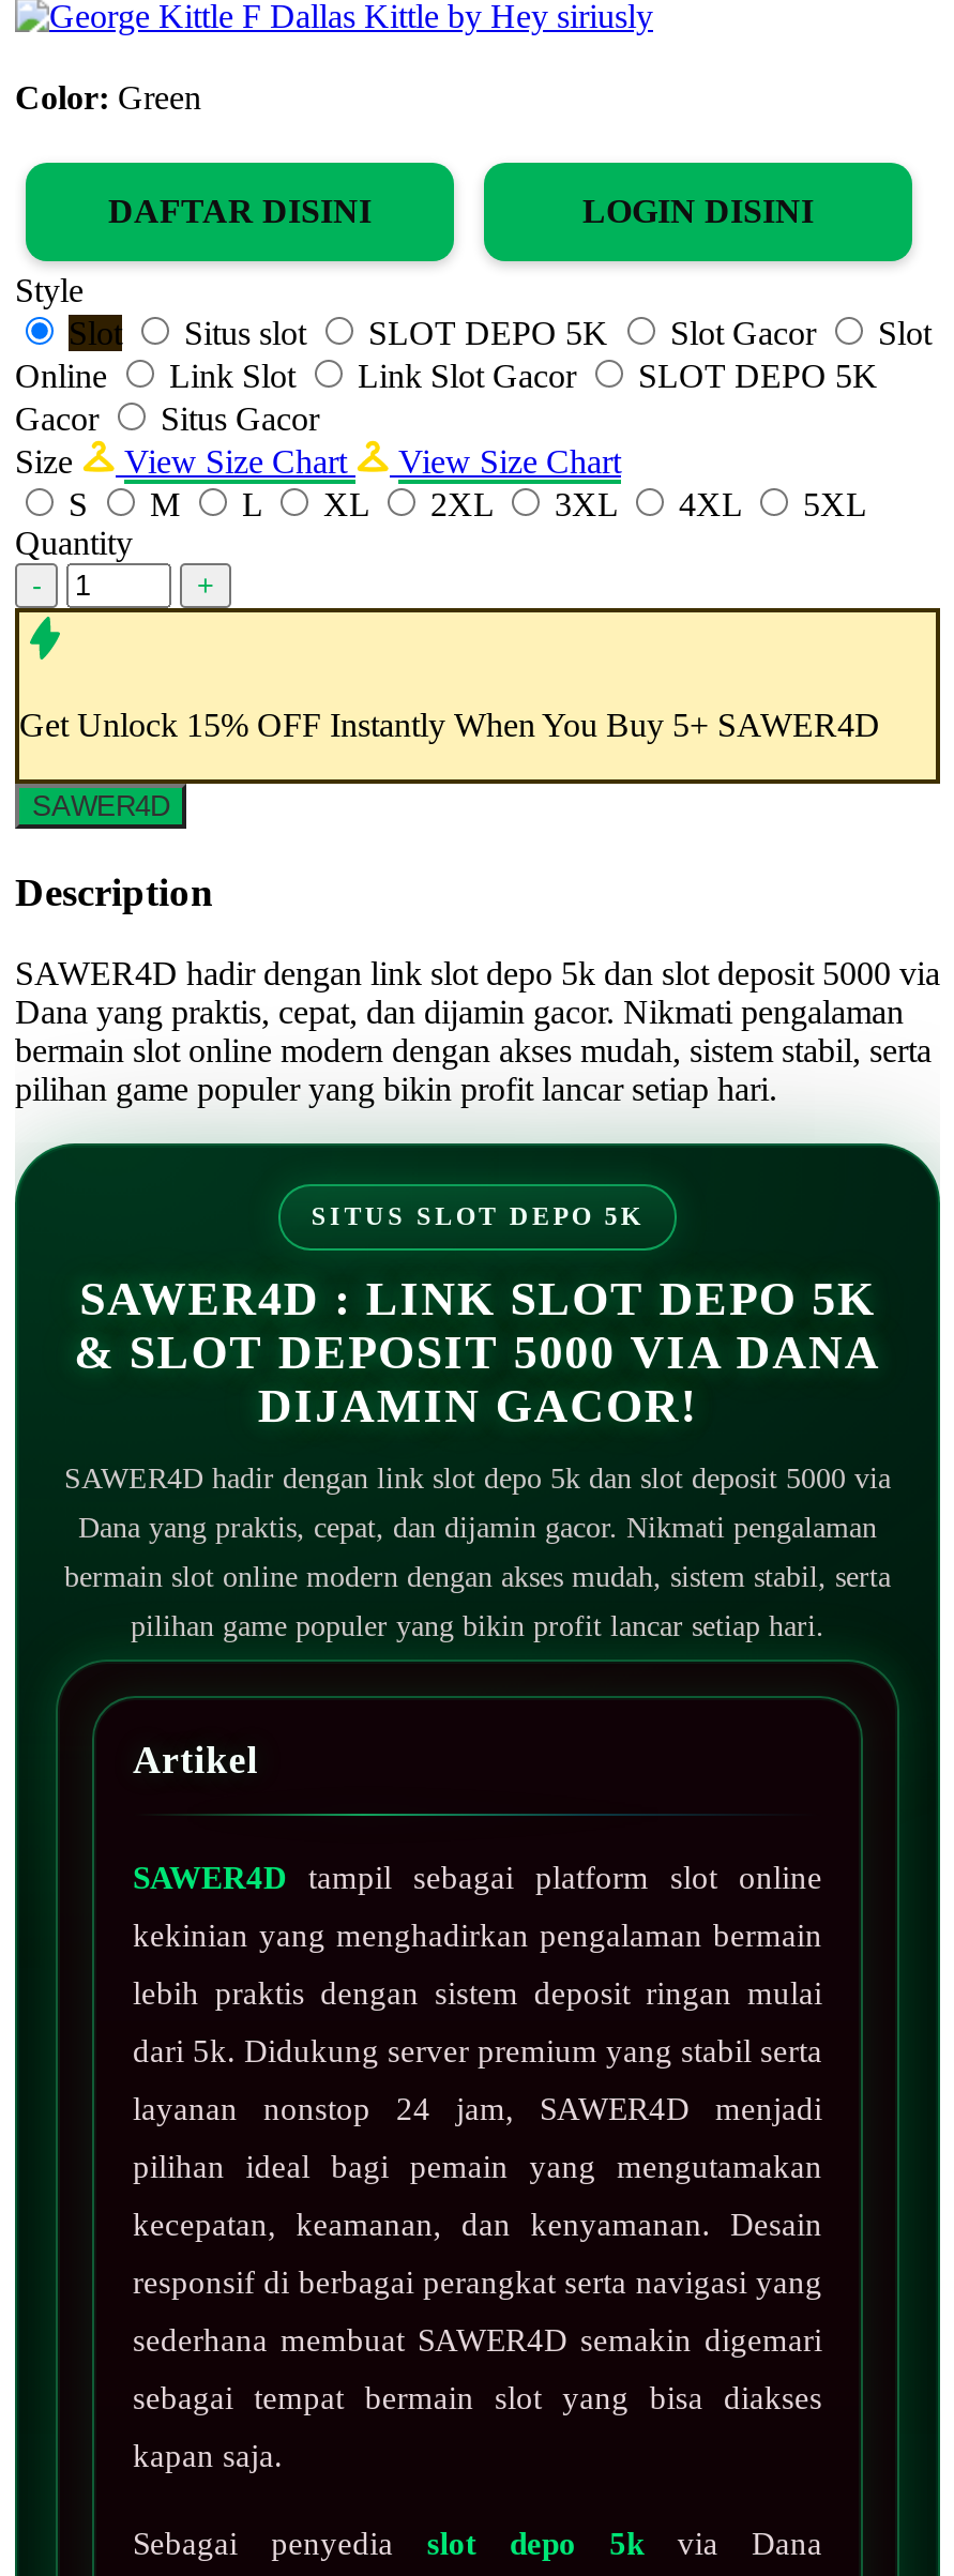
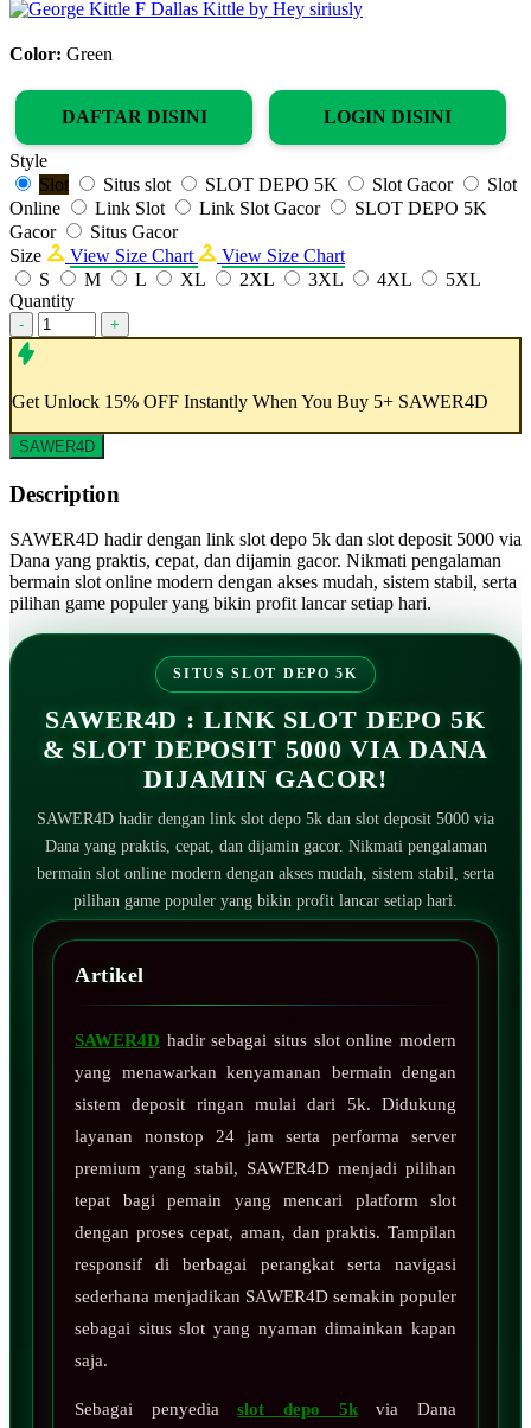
- SAWER4D tampil sebagai platform slot online
+ SAWER4D hadir sebagai situs slot online modern

- kekinian yang menghadirkan pengalaman bermain
+ yang menawarkan kenyamanan bermain dengan

- lebih praktis dengan sistem deposit ringan mulai
+ sistem deposit ringan mulai dari 5k. Didukung

- dari 5k. Didukung server premium yang stabil serta
+ layanan nonstop 24 jam serta performa server

- layanan nonstop 24 jam, SAWER4D menjadi
+ premium yang stabil, SAWER4D menjadi pilihan

- pilihan ideal bagi pemain yang mengutamakan
+ tepat bagi pemain yang mencari platform slot

- kecepatan, keamanan, dan kenyamanan. Desain
+ dengan proses cepat, aman, dan praktis. Tampilan

- responsif di berbagai perangkat serta navigasi yang
+ responsif di berbagai perangkat serta navigasi

- sederhana membuat SAWER4D semakin digemari
+ sederhana menjadikan SAWER4D semakin populer

- sebagai tempat bermain slot yang bisa diakses
+ sebagai situs slot yang nyaman dimainkan kapan

- kapan saja.
+ saja.
